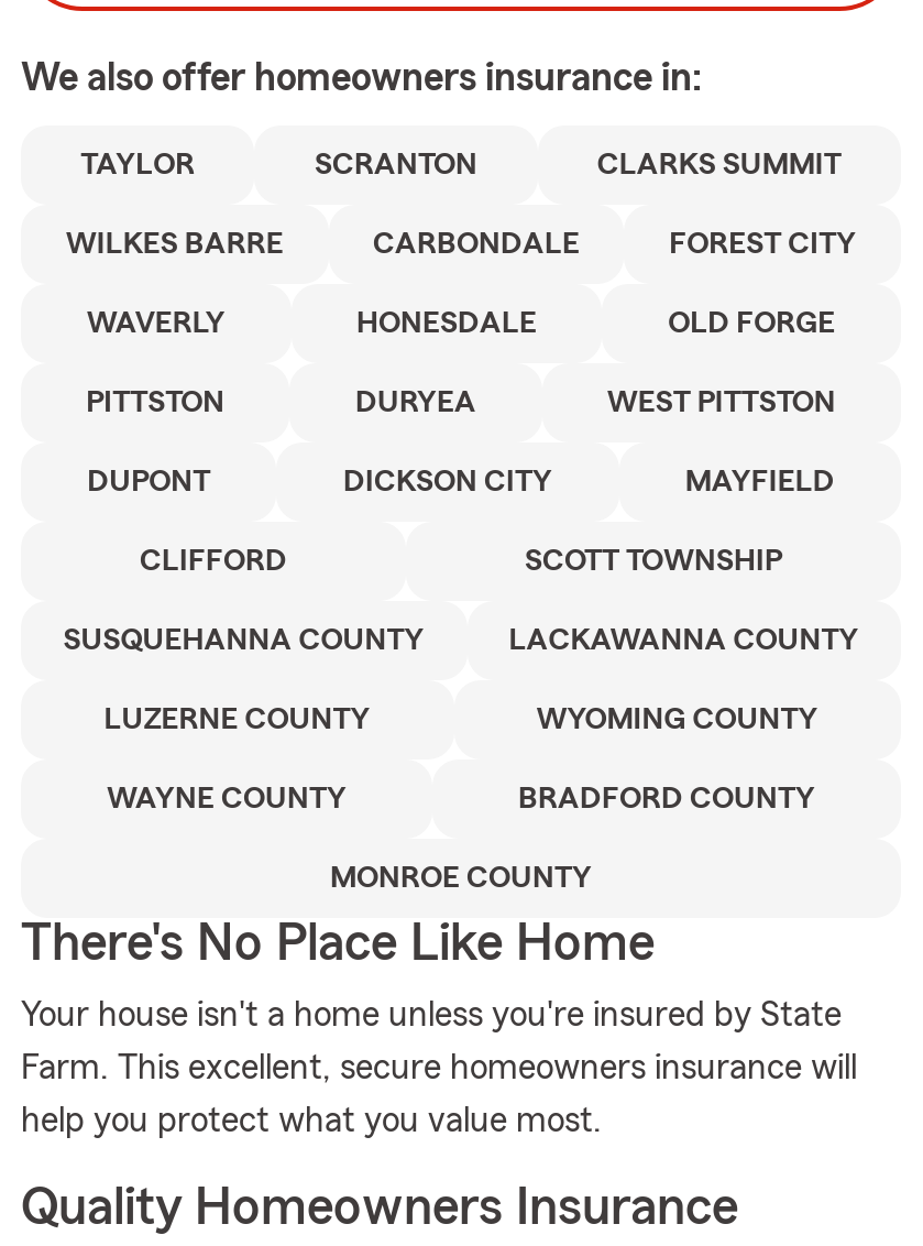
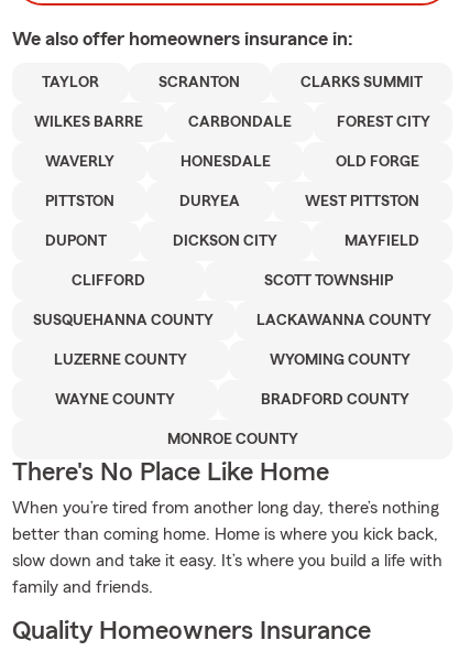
- Your house isn't a home unless you're insured by State
- Farm. This excellent, secure homeowners insurance will
- help you protect what you value most.
+ When you’re tired from another long day, there’s nothing
+ better than coming home. Home is where you kick back,
+ slow down and take it easy. It’s where you build a life with
+ family and friends.
